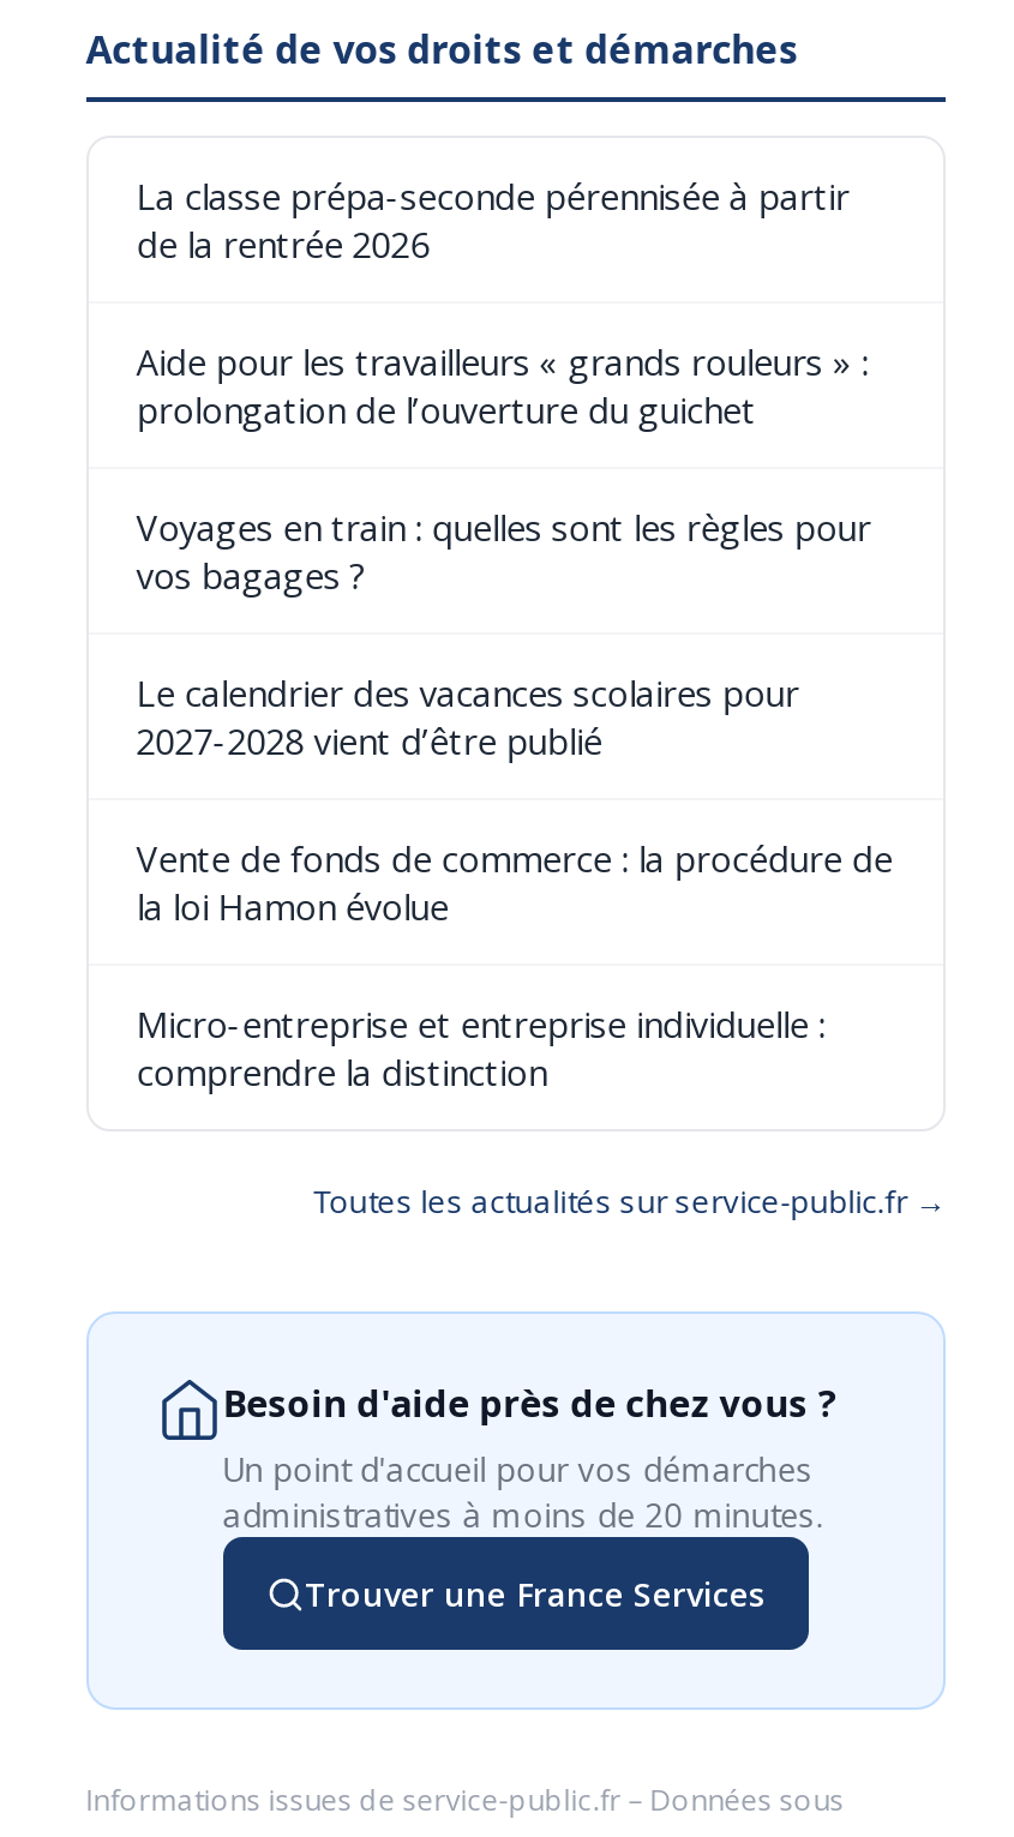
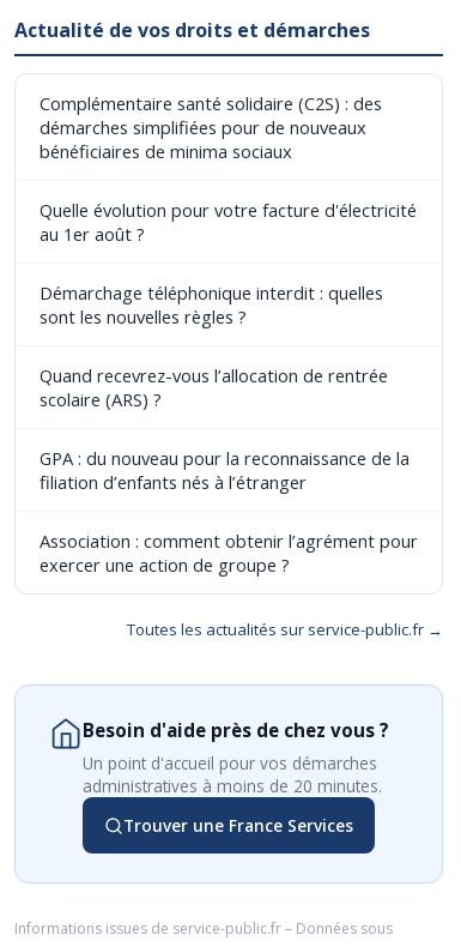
- La classe prépa-seconde pérennisée à partir
- de la rentrée 2026
+ Complémentaire santé solidaire (C2S) : des
+ démarches simplifiées pour de nouveaux
+ bénéficiaires de minima sociaux

- Aide pour les travailleurs « grands rouleurs » :
- prolongation de l’ouverture du guichet
+ Quelle évolution pour votre facture d'électricité
+ au 1er août ?

- Voyages en train : quelles sont les règles pour
- vos bagages ?
+ Démarchage téléphonique interdit : quelles
+ sont les nouvelles règles ?

- Le calendrier des vacances scolaires pour
- 2027-2028 vient d’être publié
+ Quand recevrez-vous l’allocation de rentrée
+ scolaire (ARS) ?

- Vente de fonds de commerce : la procédure de
- la loi Hamon évolue
+ GPA : du nouveau pour la reconnaissance de la
+ filiation d’enfants nés à l’étranger

- Micro-entreprise et entreprise individuelle :
- comprendre la distinction
+ Association : comment obtenir l’agrément pour
+ exercer une action de groupe ?
